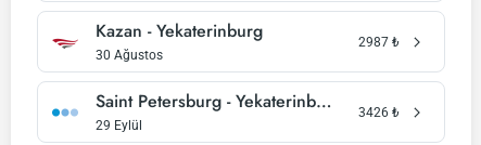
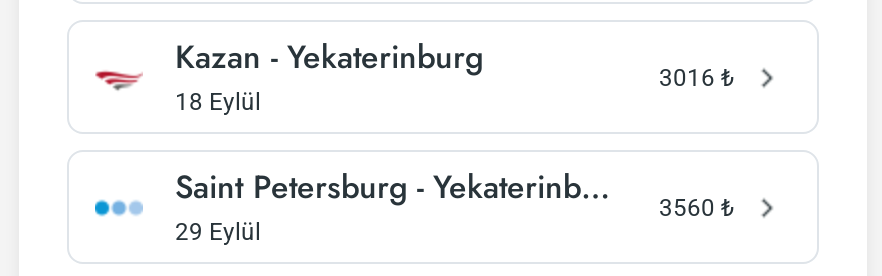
- 2987 ₺
+ 3016 ₺

- 30 Ağustos
+ 18 Eylül

- 3426 ₺
+ 3560 ₺
